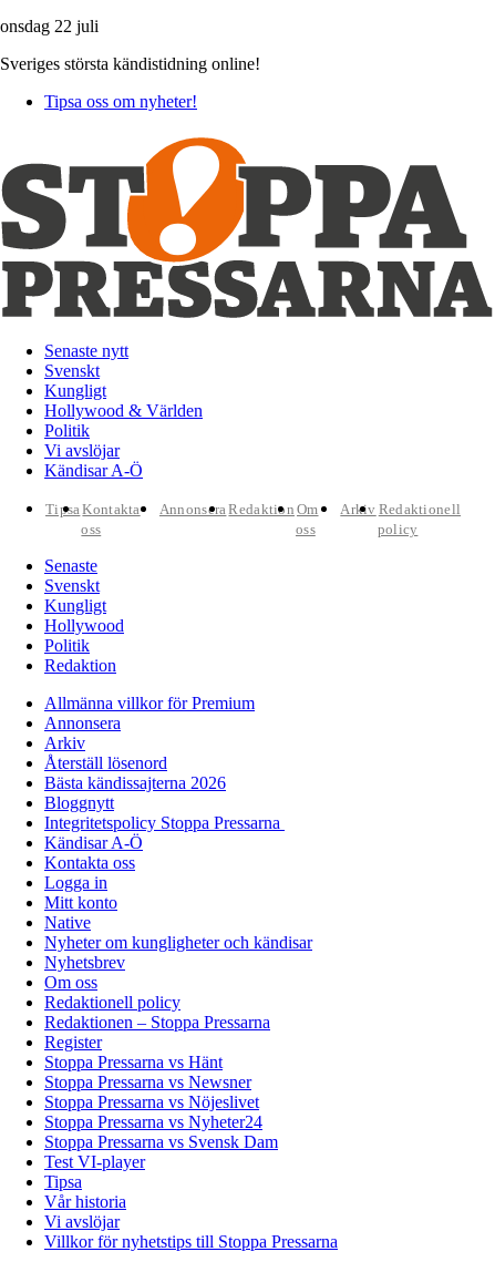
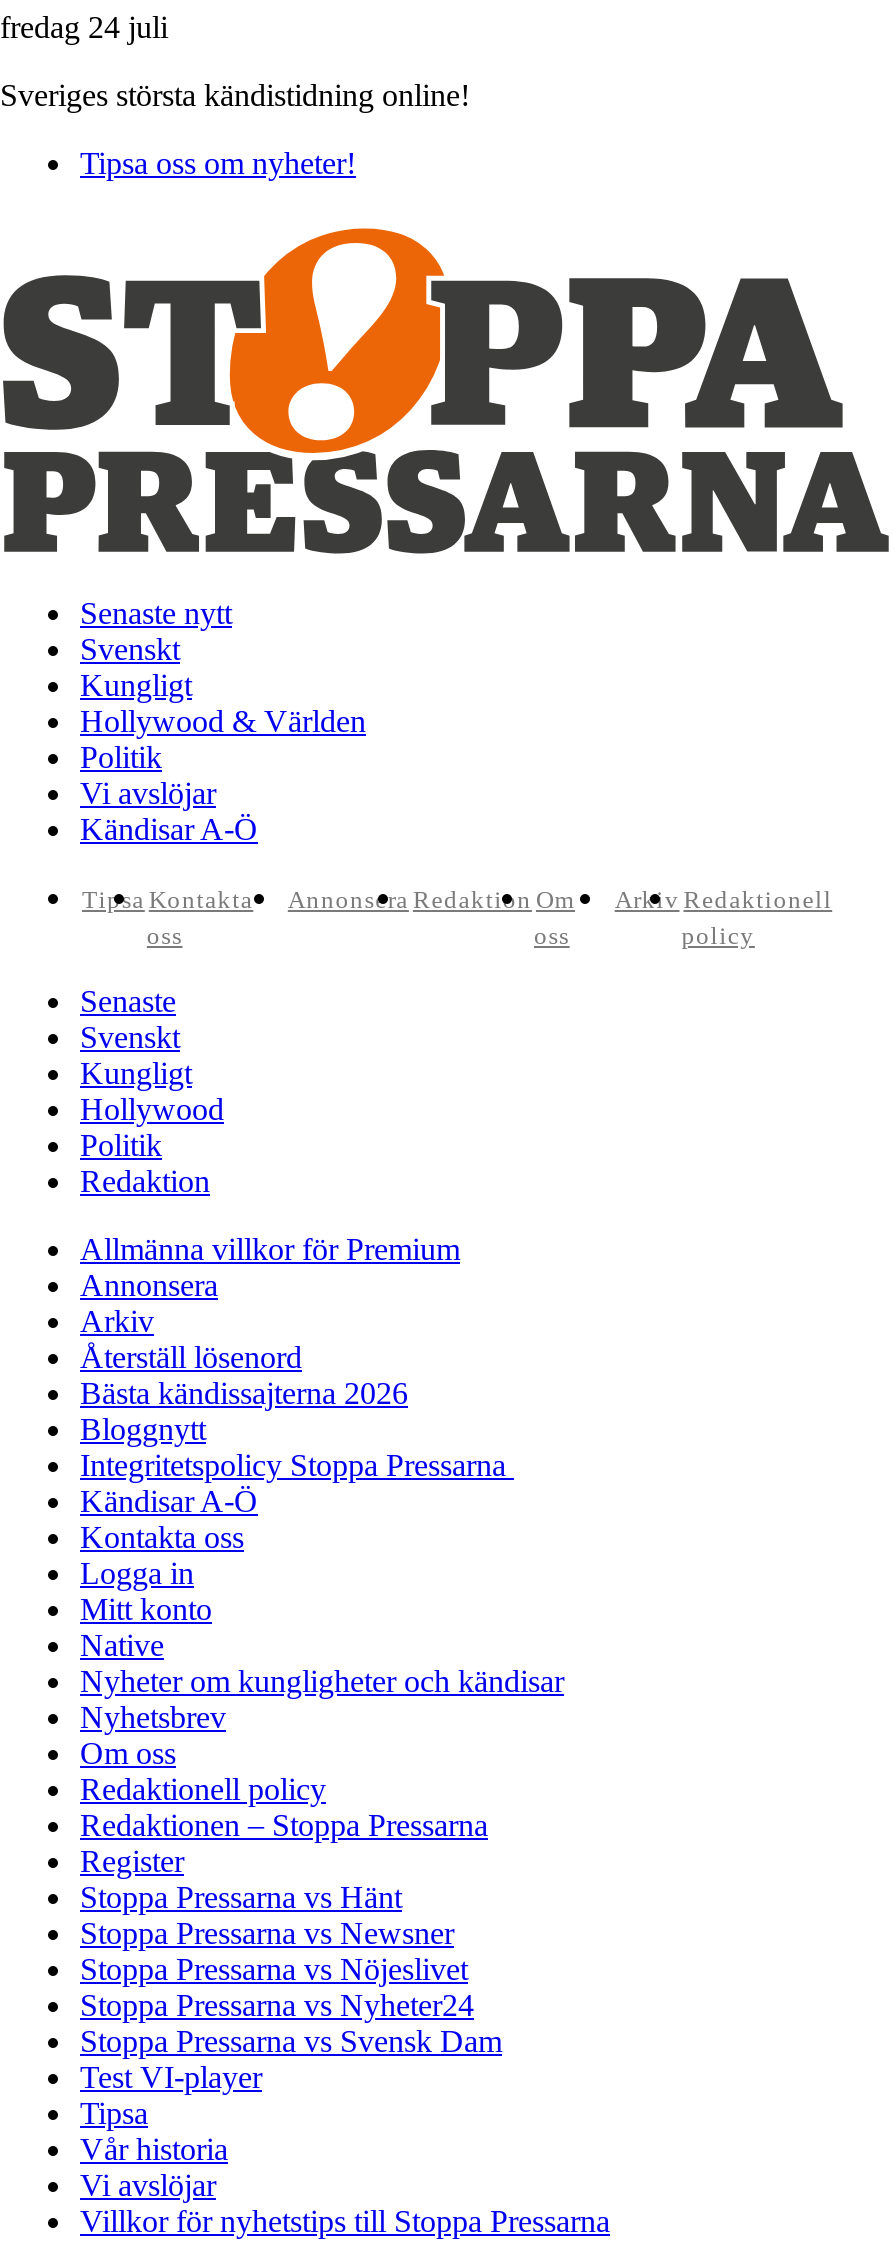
- onsdag 22 juli
+ fredag 24 juli
